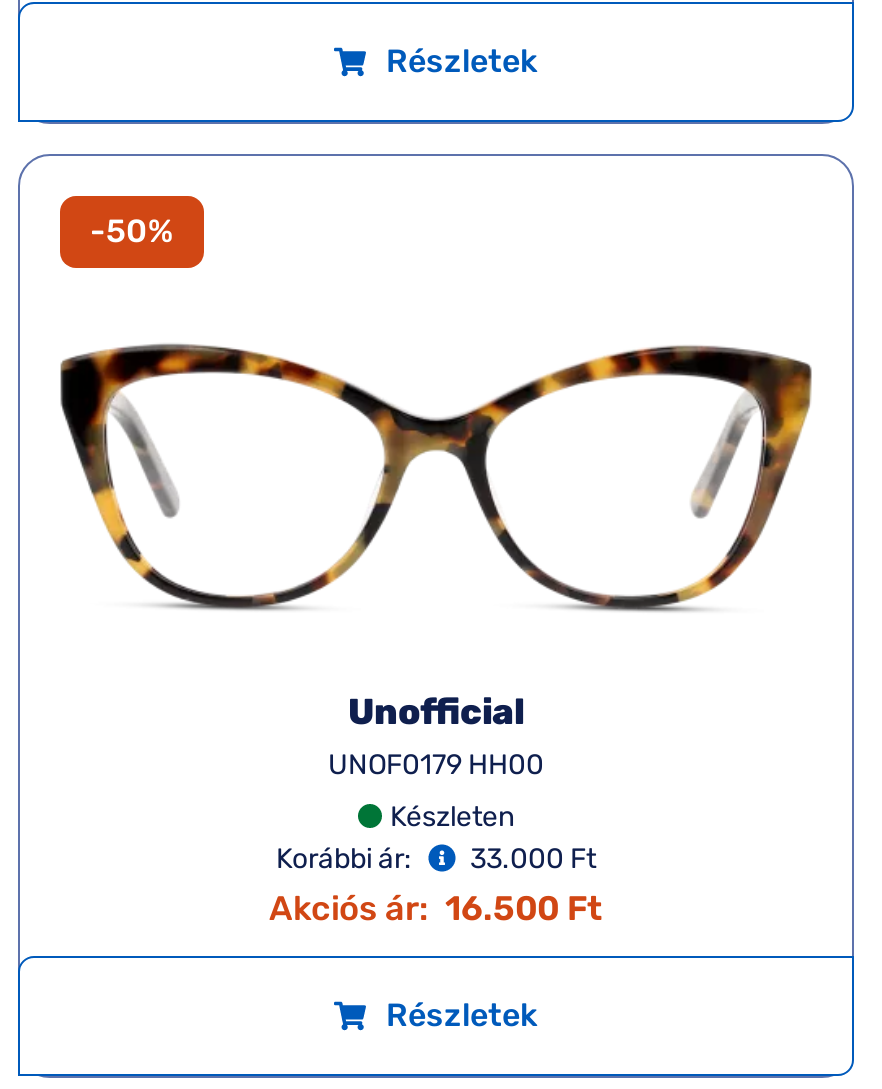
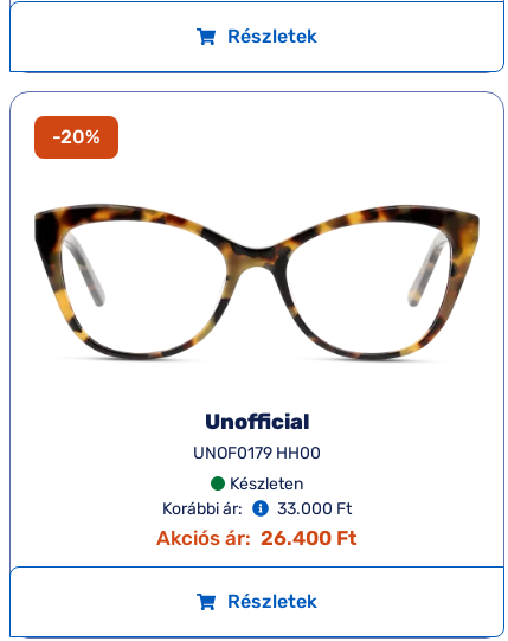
- -50%
+ -20%

- Akciós ár: 16.500 Ft
+ Akciós ár: 26.400 Ft
